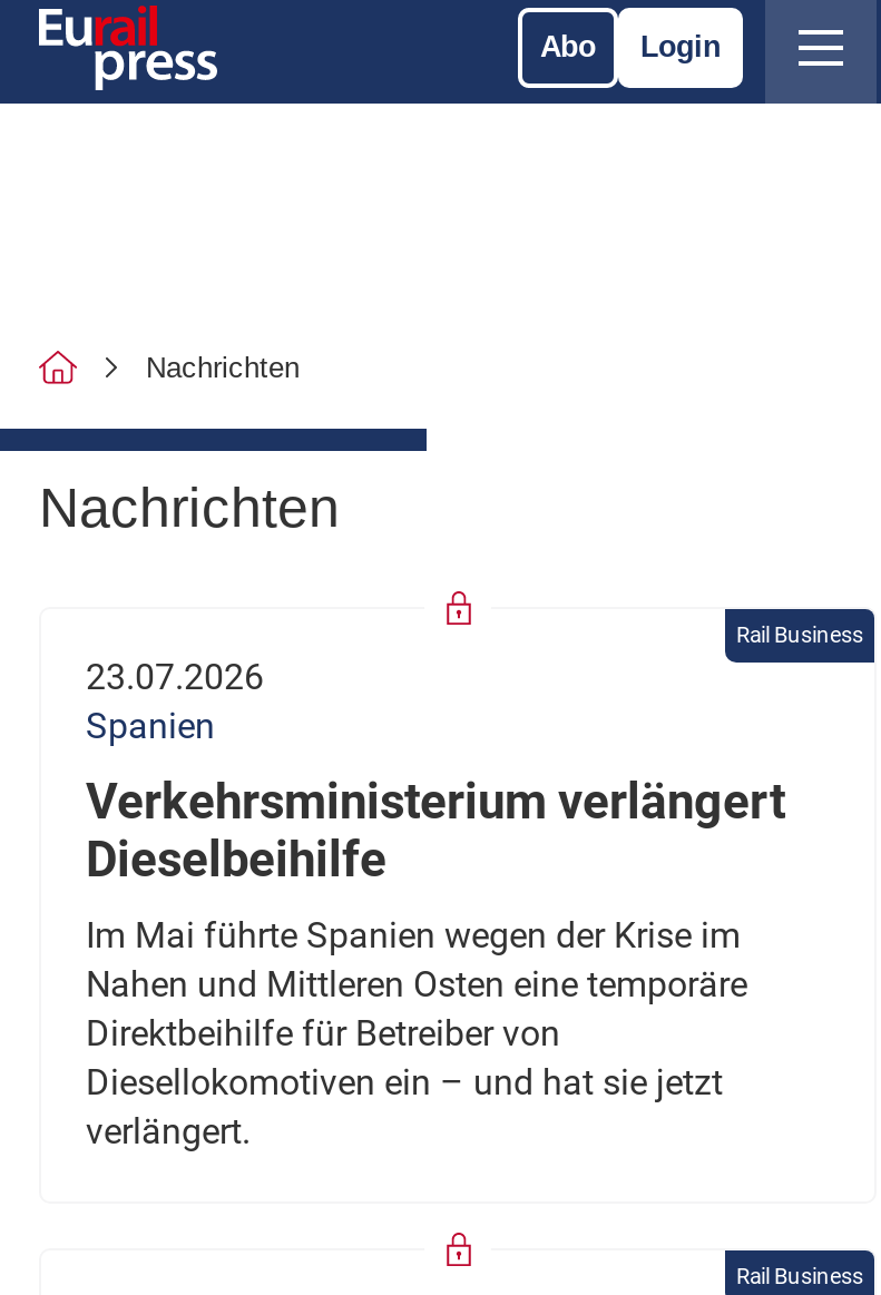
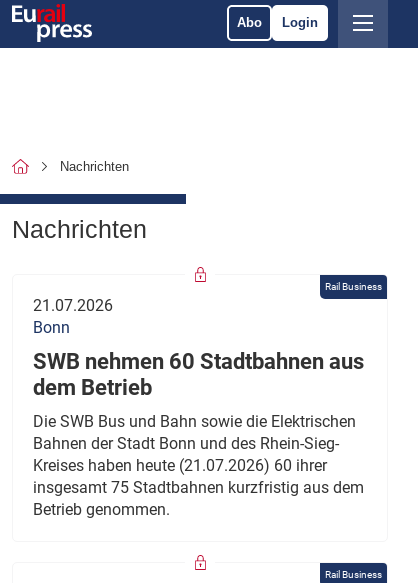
- 23.07.2026
- Spanien
+ 21.07.2026
+ Bonn

- Verkehrsministerium verlängert
- Dieselbeihilfe
+ SWB nehmen 60 Stadtbahnen aus
+ dem Betrieb

- Im Mai führte Spanien wegen der Krise im
- Nahen und Mittleren Osten eine temporäre
- Direktbeihilfe für Betreiber von
- Diesellokomotiven ein – und hat sie jetzt
- verlängert.
+ Die SWB Bus und Bahn sowie die Elektrischen
+ Bahnen der Stadt Bonn und des Rhein-Sieg-
+ Kreises haben heute (21.07.2026) 60 ihrer
+ insgesamt 75 Stadtbahnen kurzfristig aus dem
+ Betrieb genommen.
